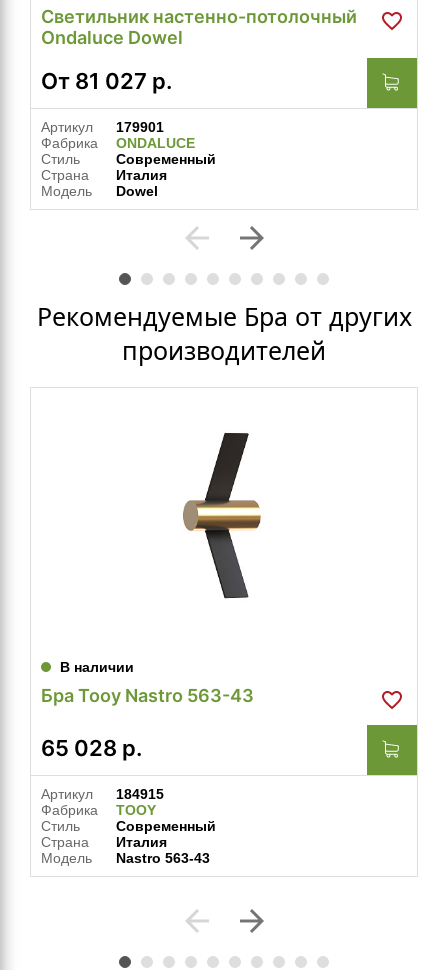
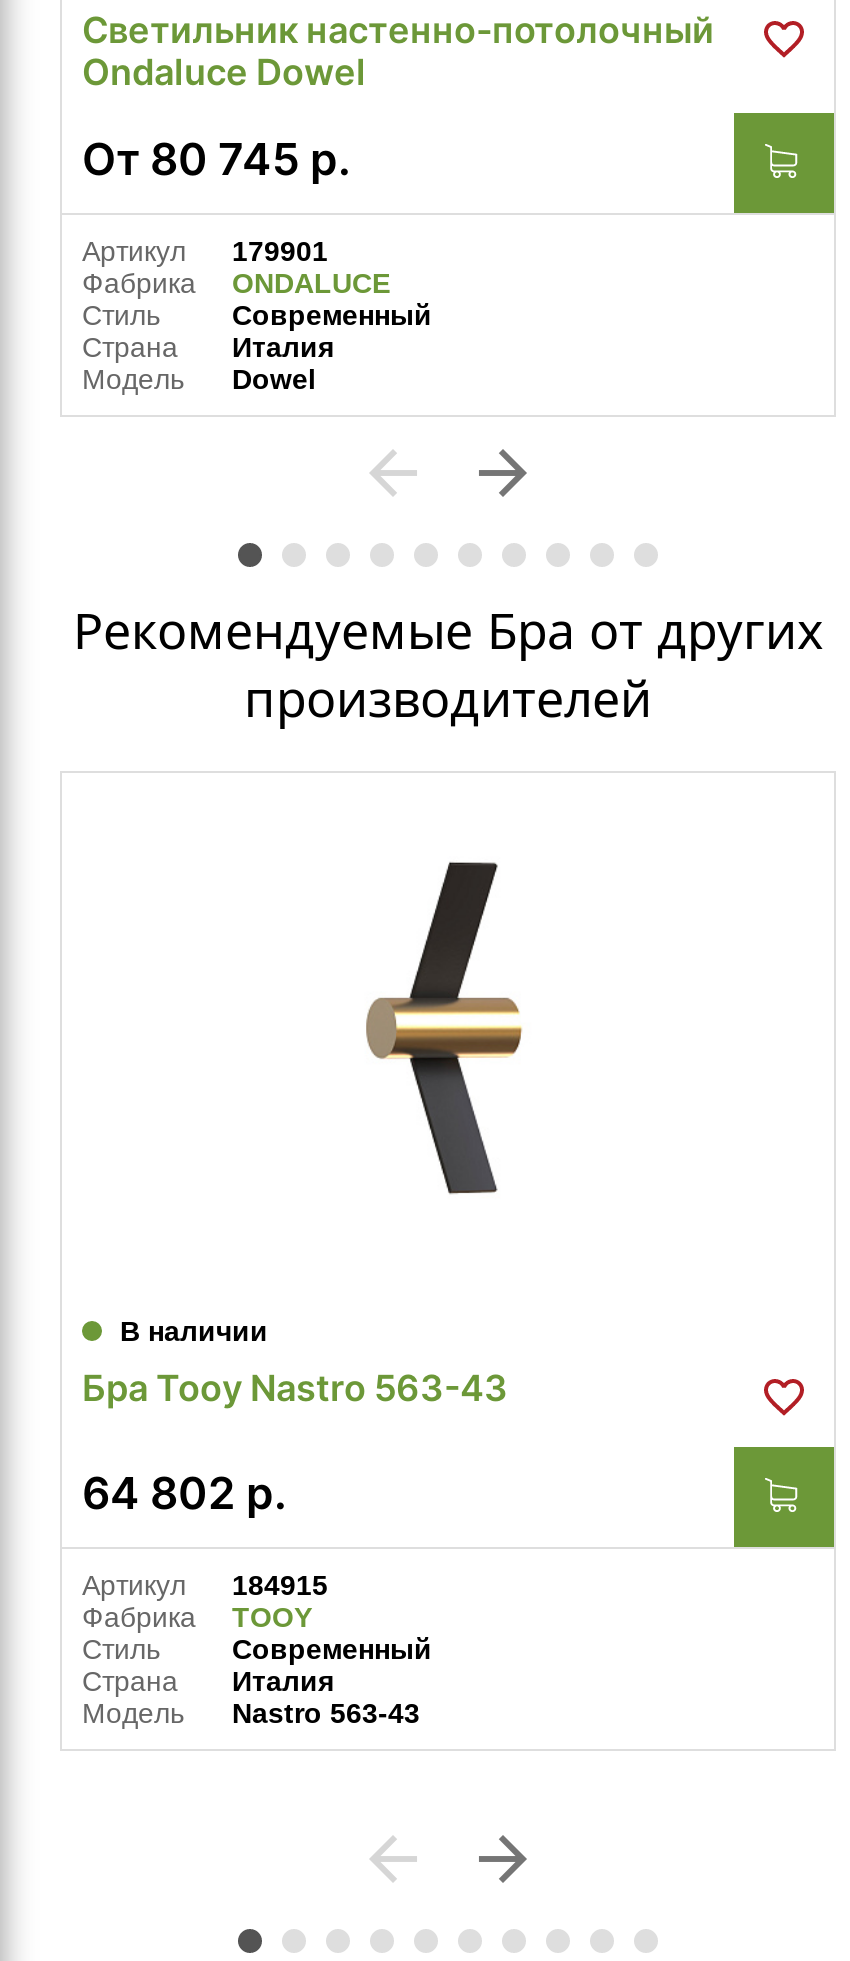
- От 81 027 р.
+ От 80 745 р.

- 65 028 р.
+ 64 802 р.
